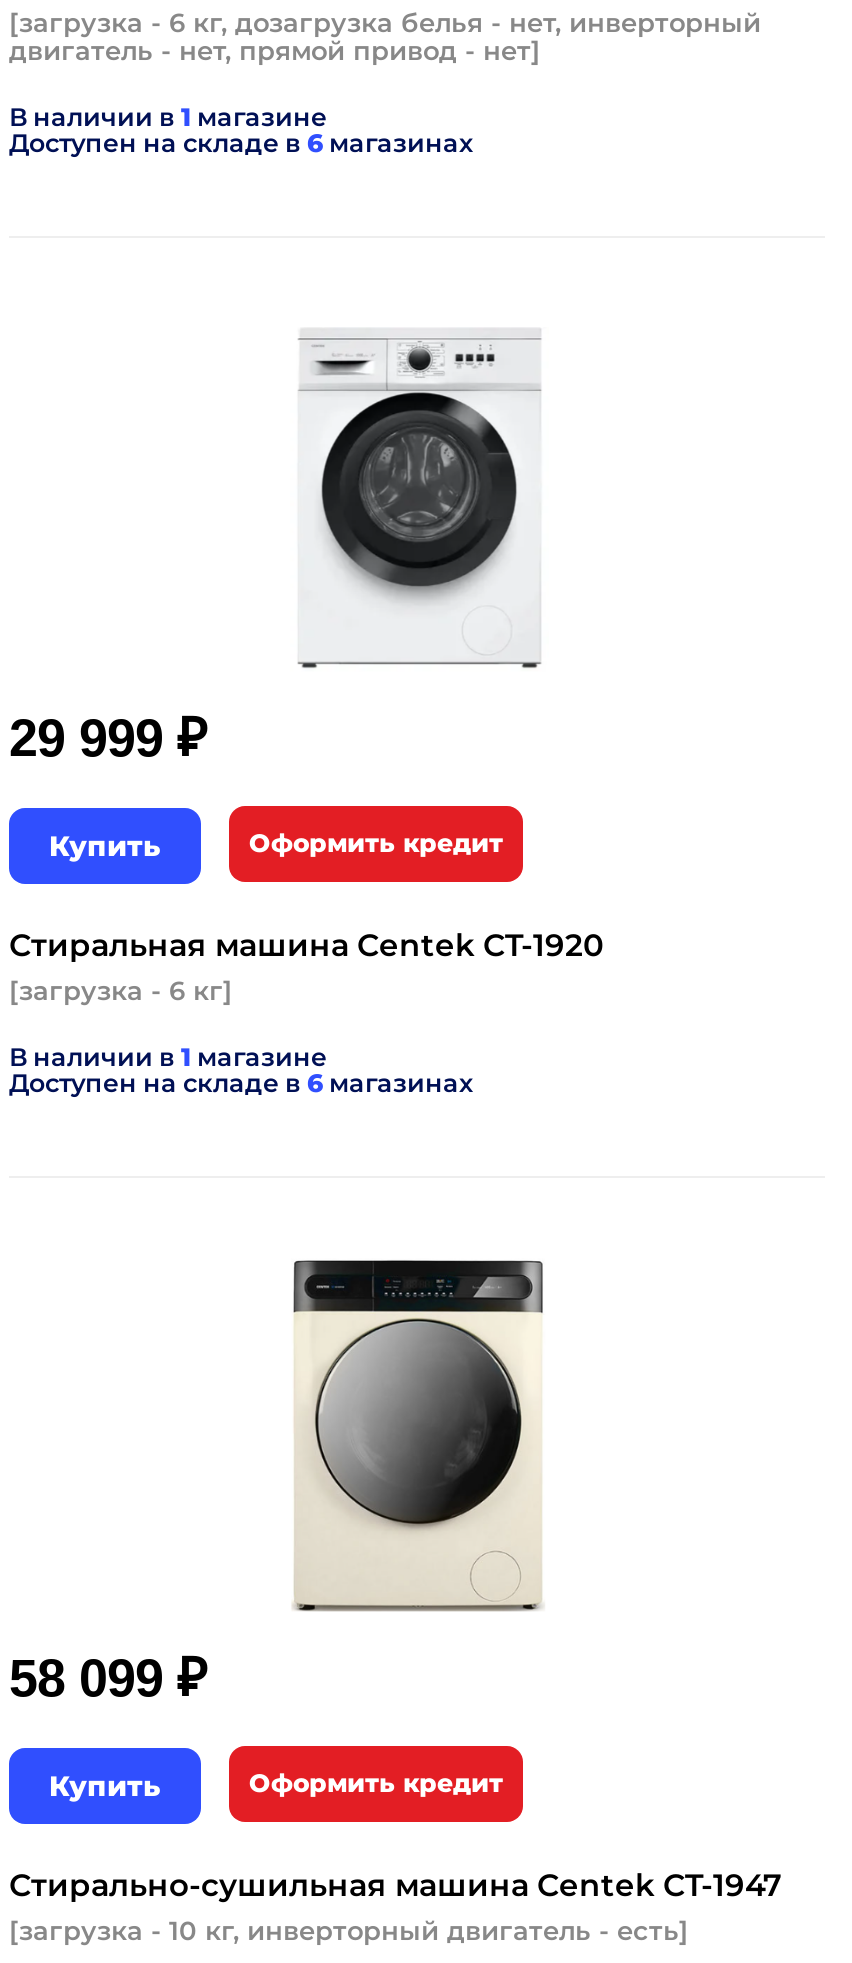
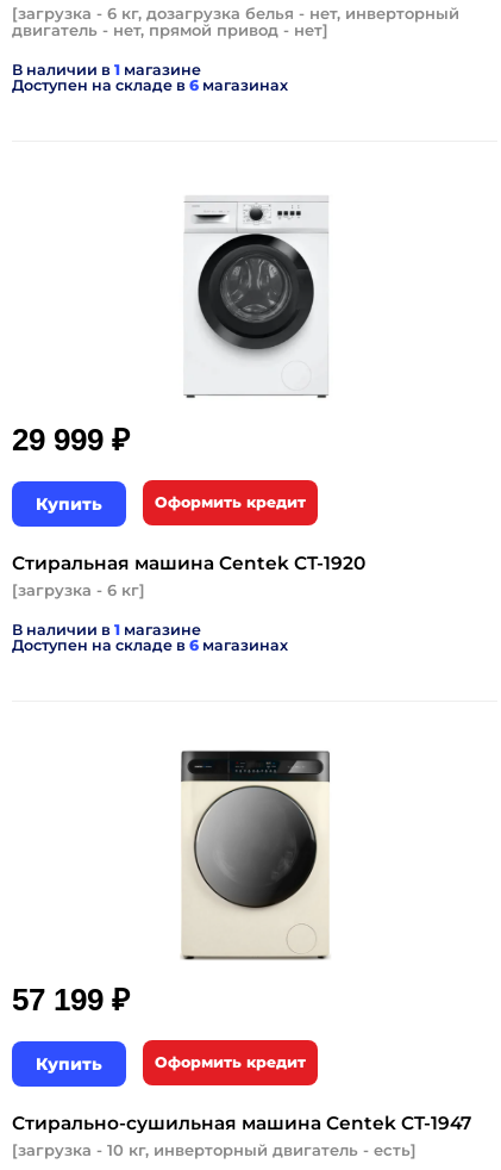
- 58 099 ₽
+ 57 199 ₽
